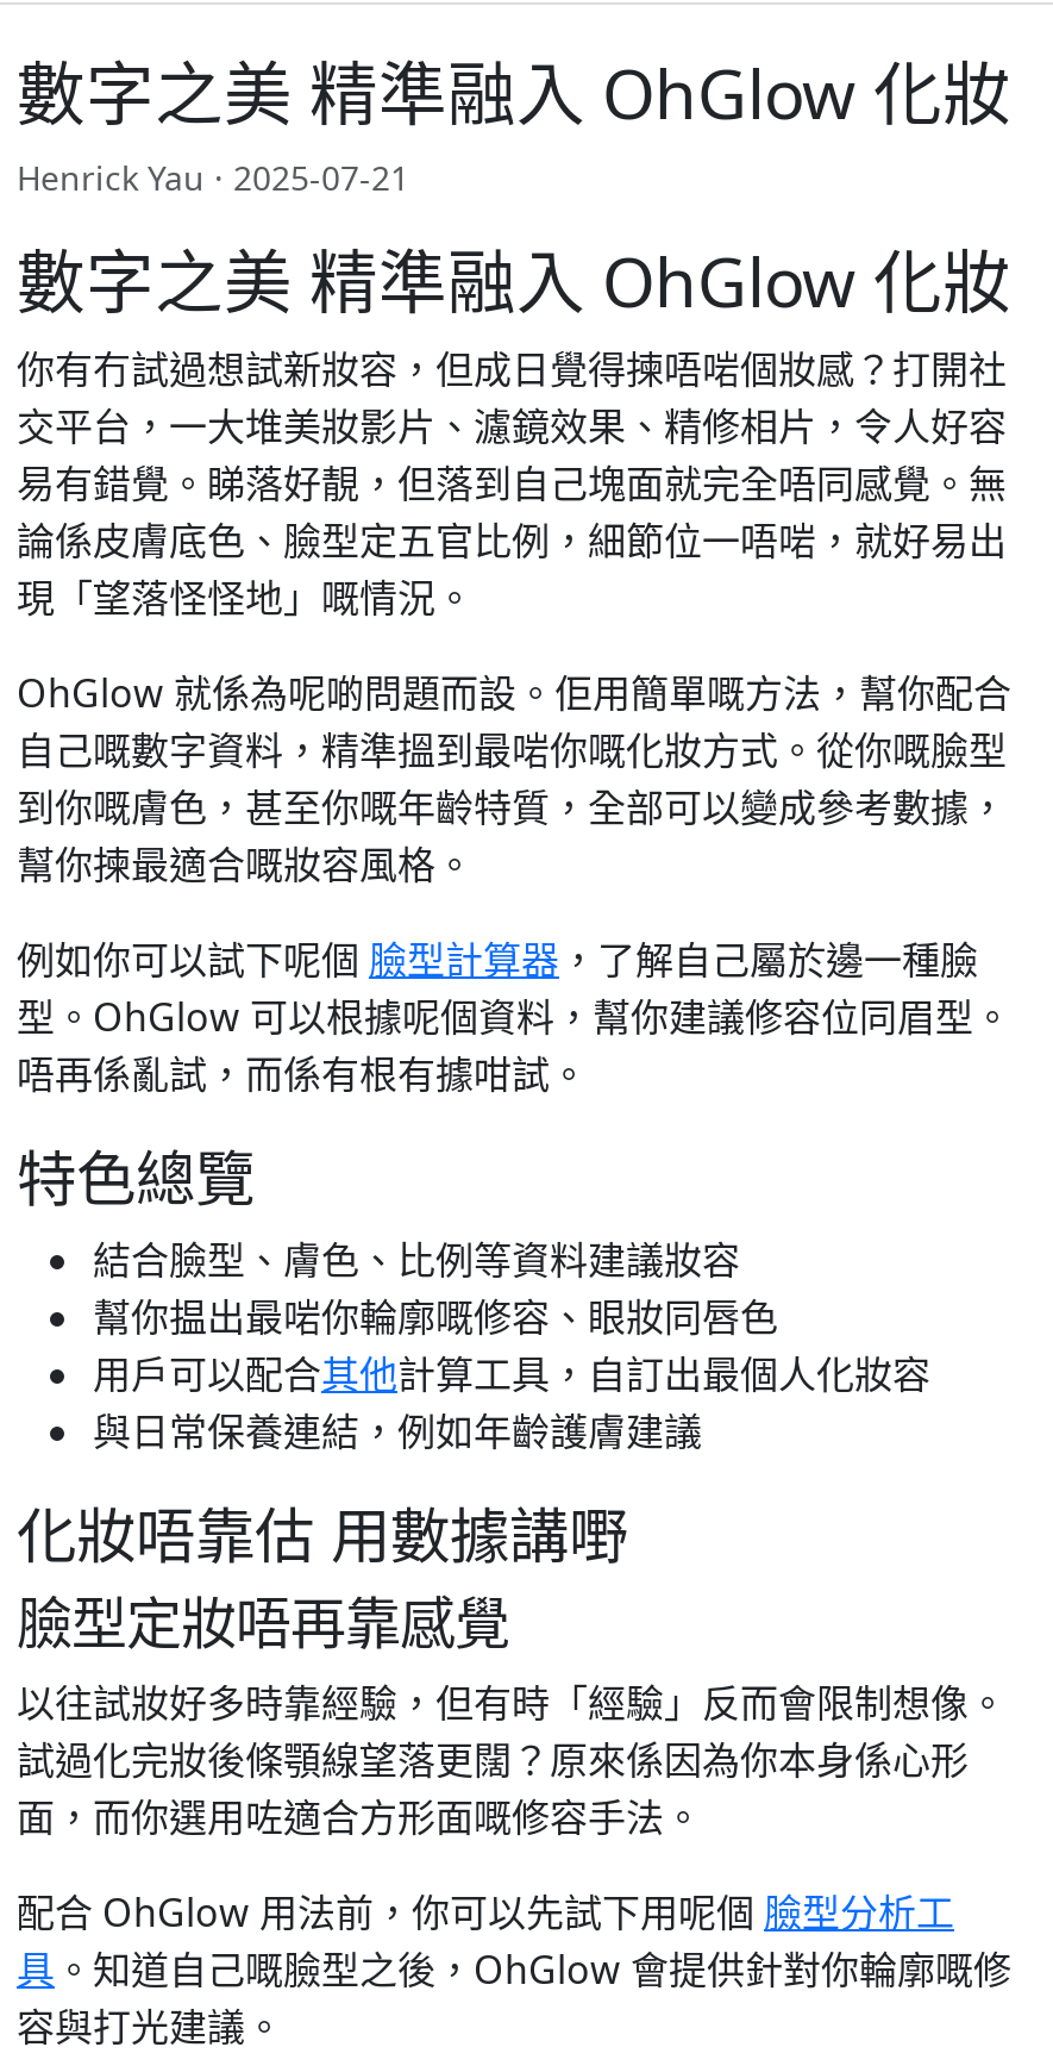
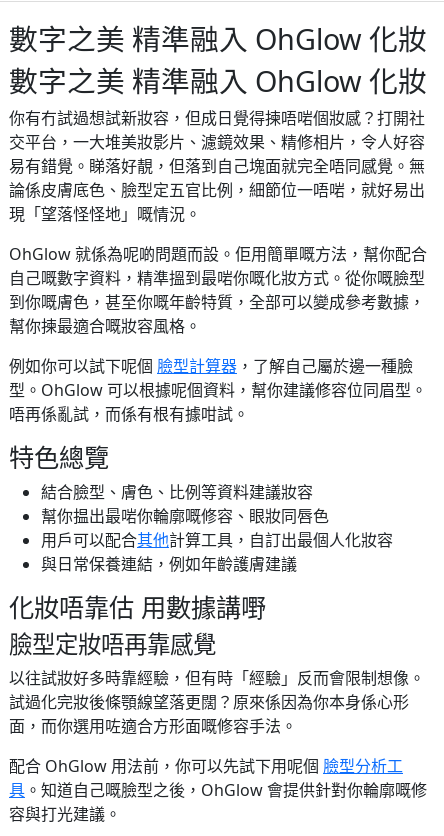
- Henrick Yau · 2025-07-21
